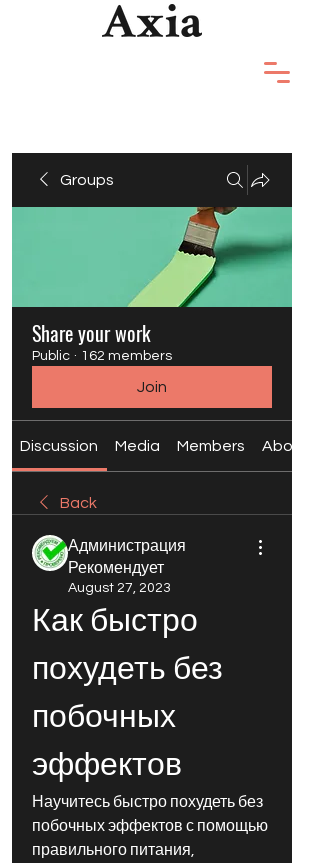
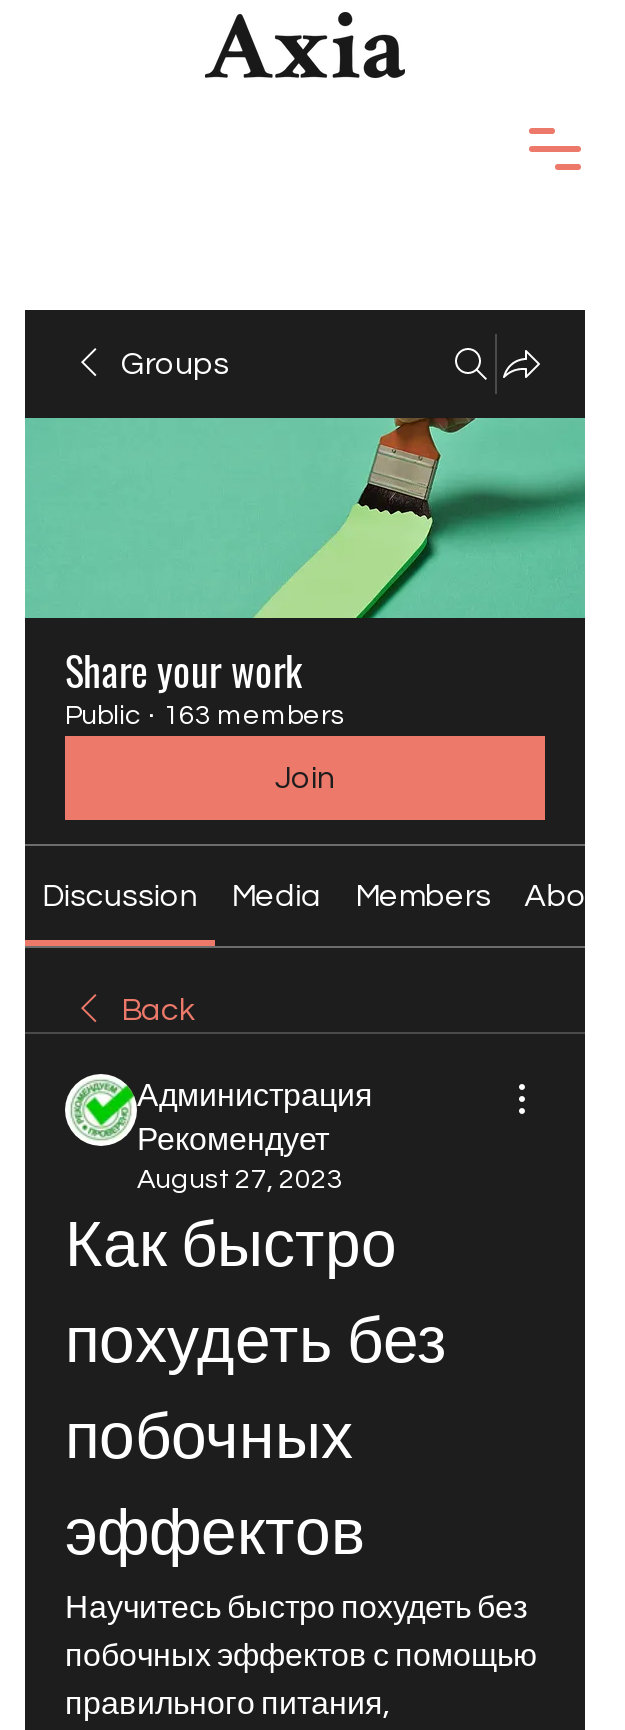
- Public · 162 members
+ Public · 163 members
